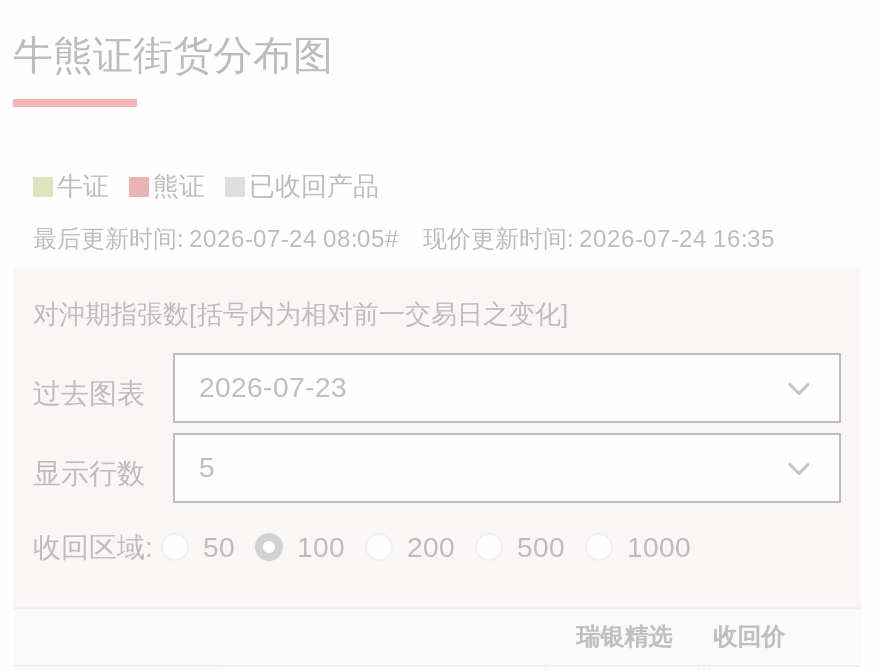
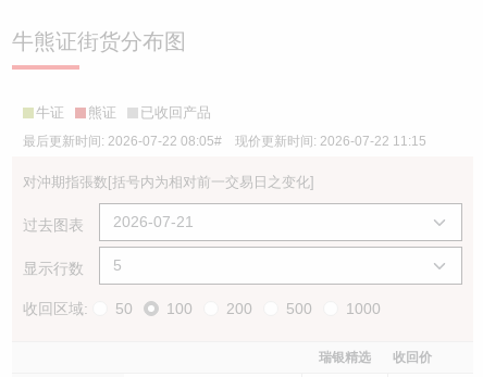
- 最后更新时间: 2026-07-24 08:05# 现价更新时间: 2026-07-24 16:35
+ 最后更新时间: 2026-07-22 08:05# 现价更新时间: 2026-07-22 11:15
